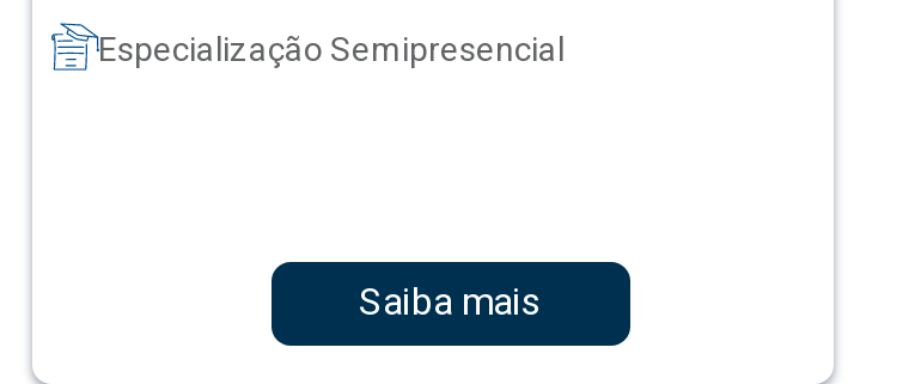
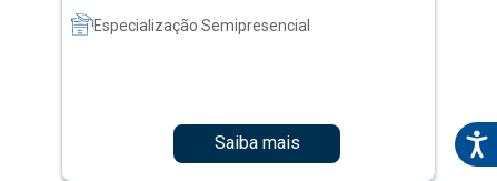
+ [image]
